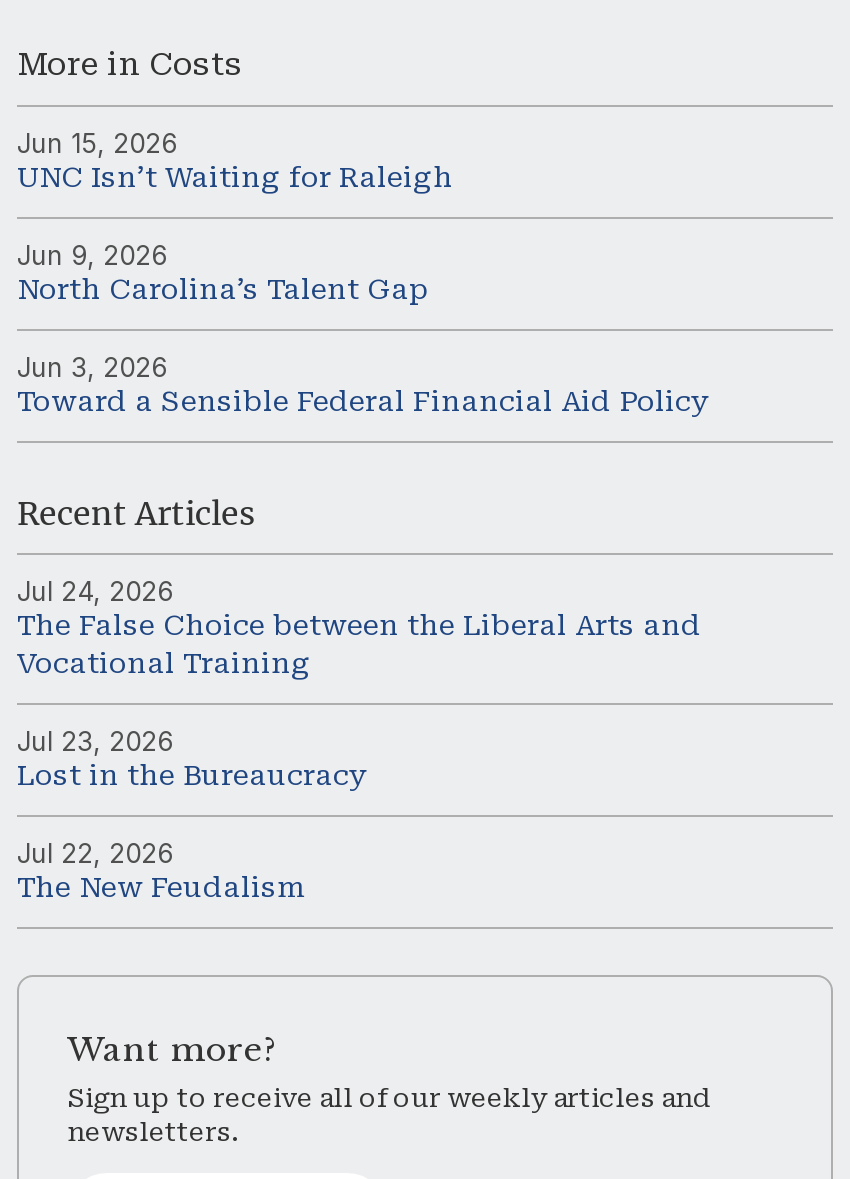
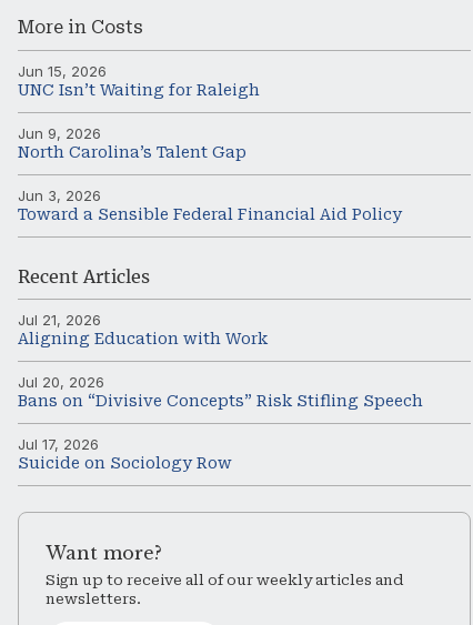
- Jul 24, 2026
- The False Choice between the Liberal Arts and
- Vocational Training
+ Jul 21, 2026
+ Aligning Education with Work

- Jul 23, 2026
- Lost in the Bureaucracy
+ Jul 20, 2026
+ Bans on “Divisive Concepts” Risk Stifling Speech

- Jul 22, 2026
- The New Feudalism
+ Jul 17, 2026
+ Suicide on Sociology Row
